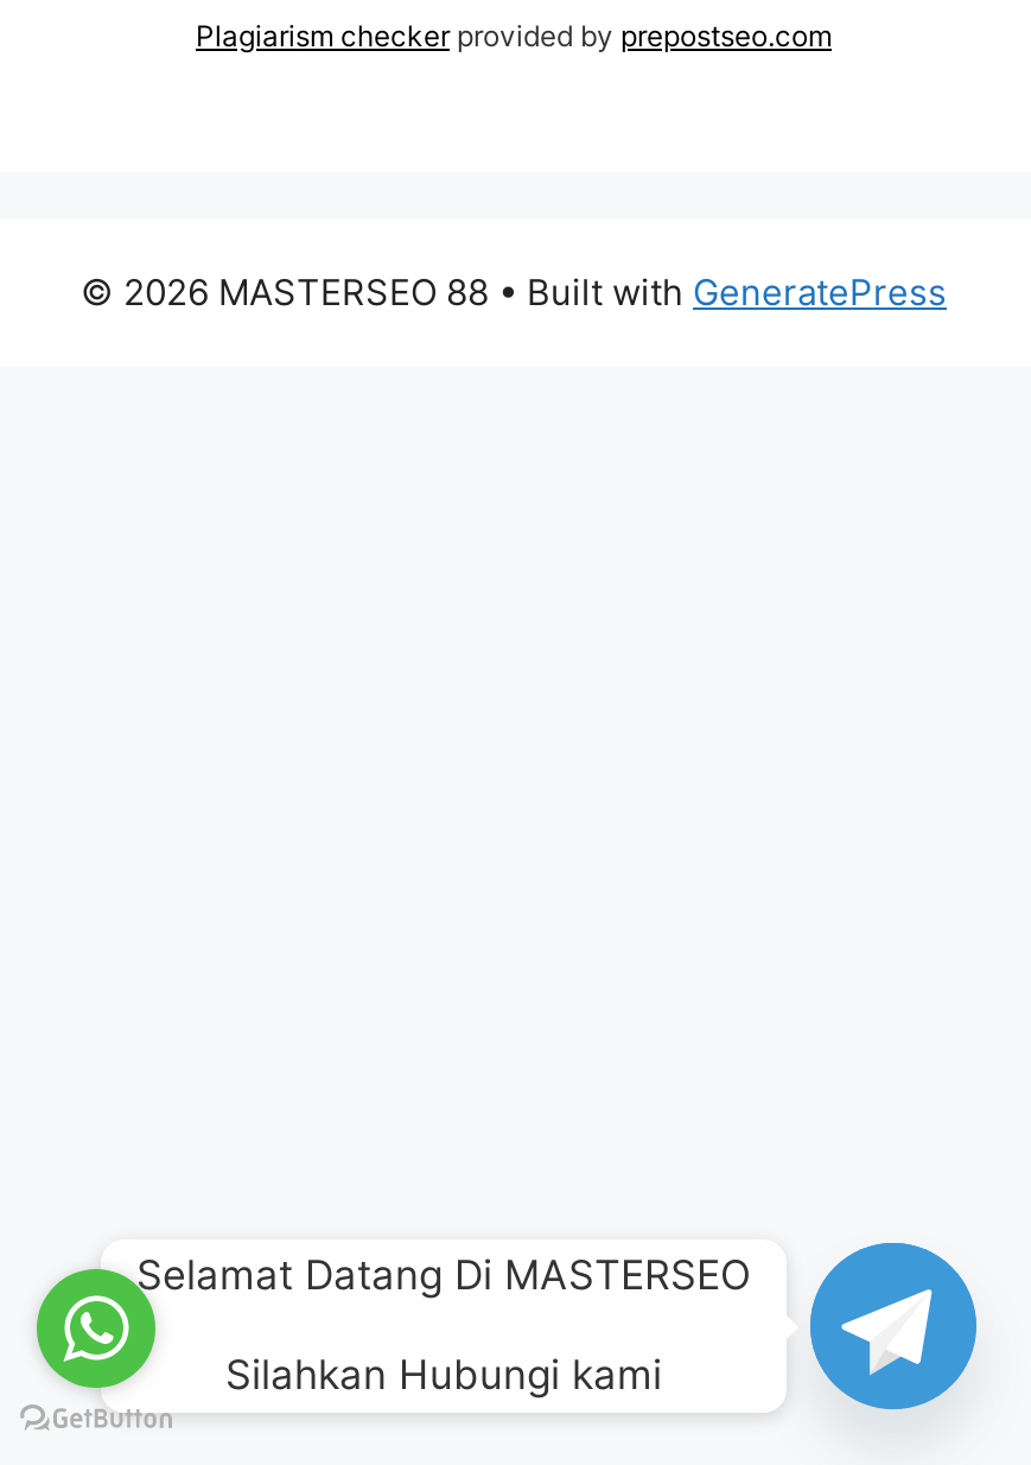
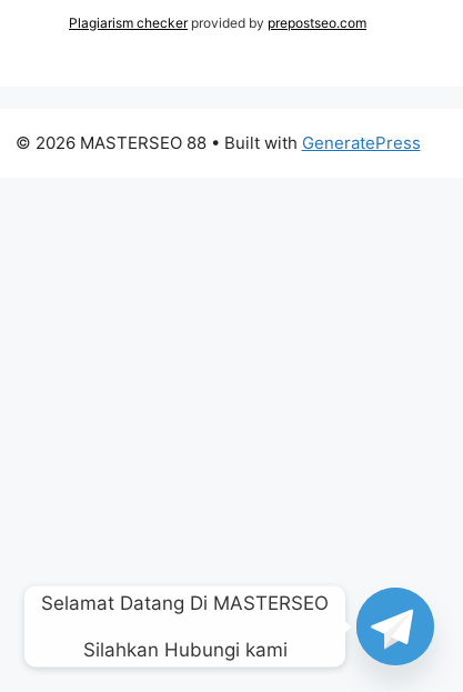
- [image]
